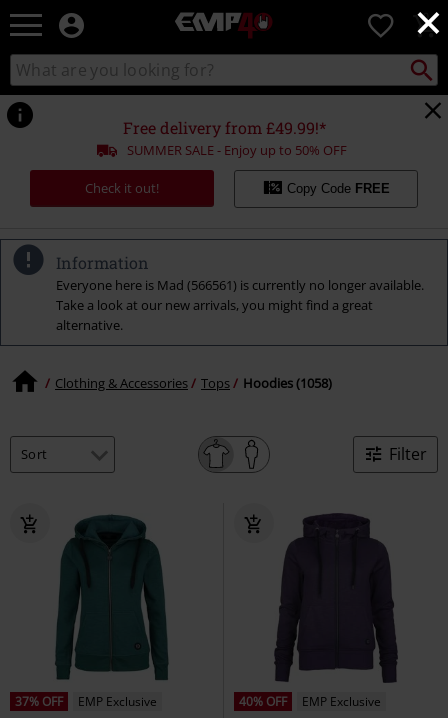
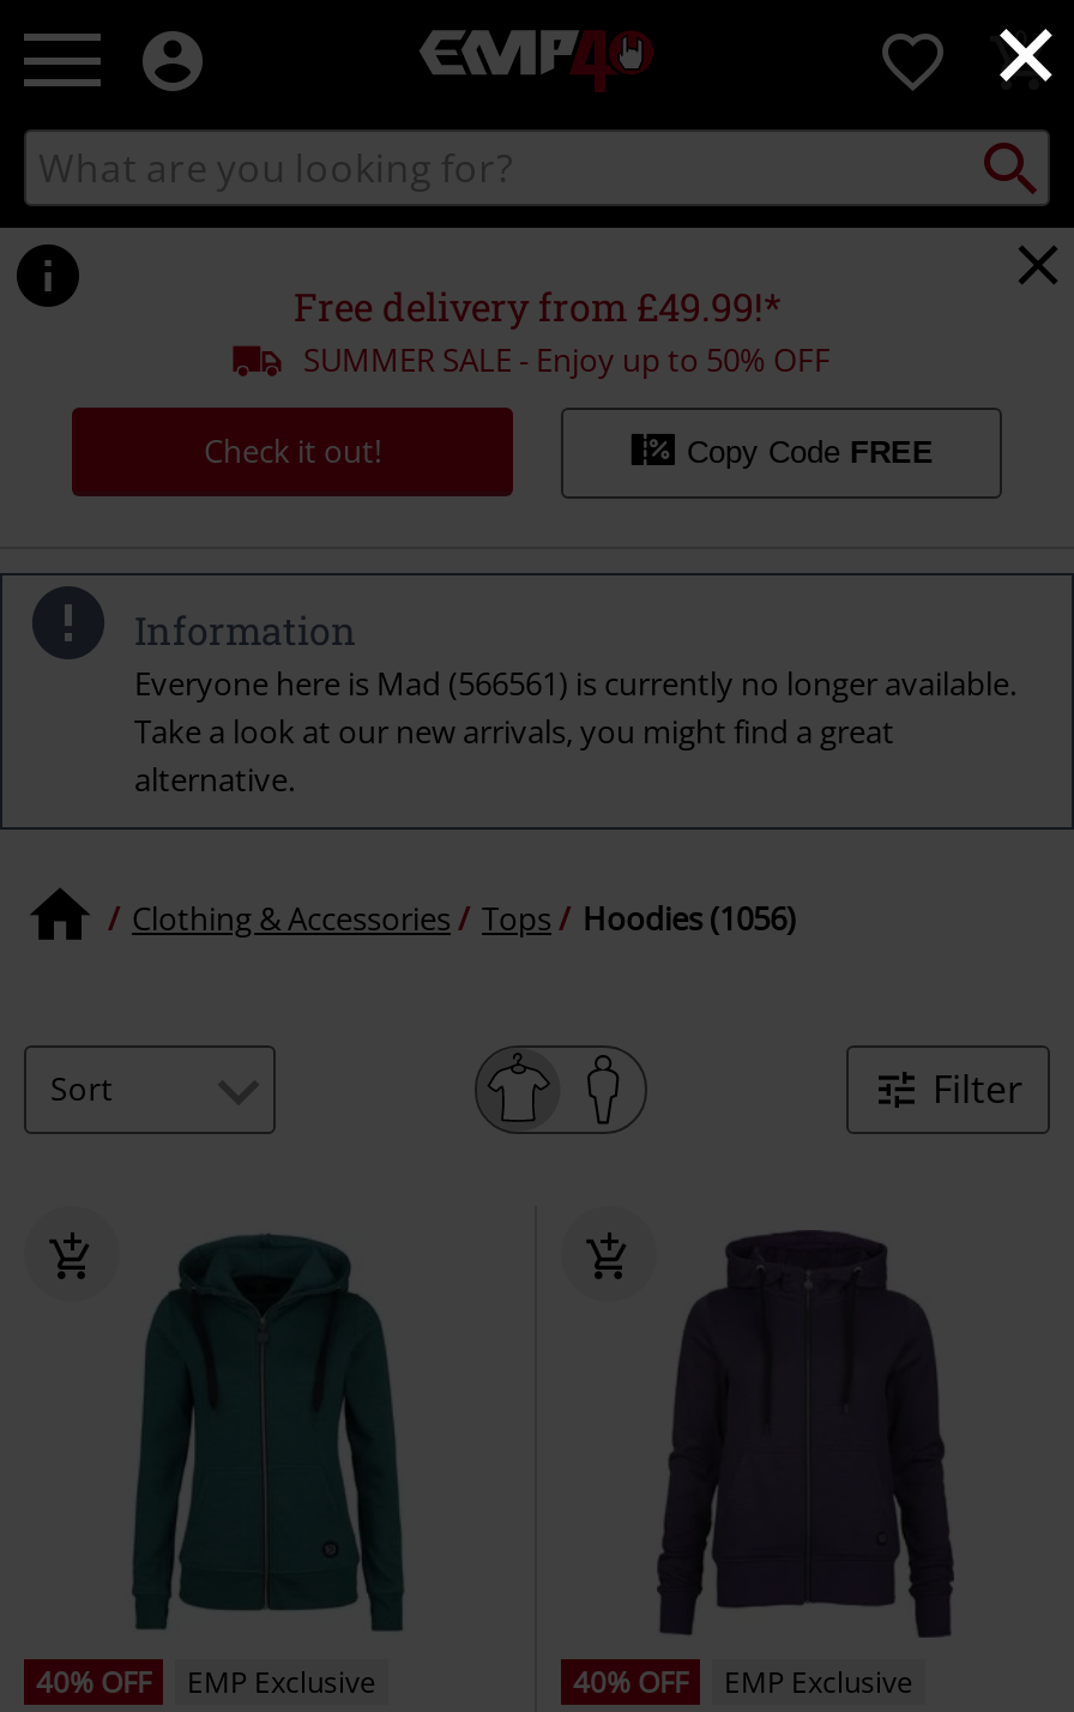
- Clothing & Accessories Tops Hoodies (1058)
+ Clothing & Accessories Tops Hoodies (1056)

- 37% OFF EMP Exclusive
+ 40% OFF EMP Exclusive
